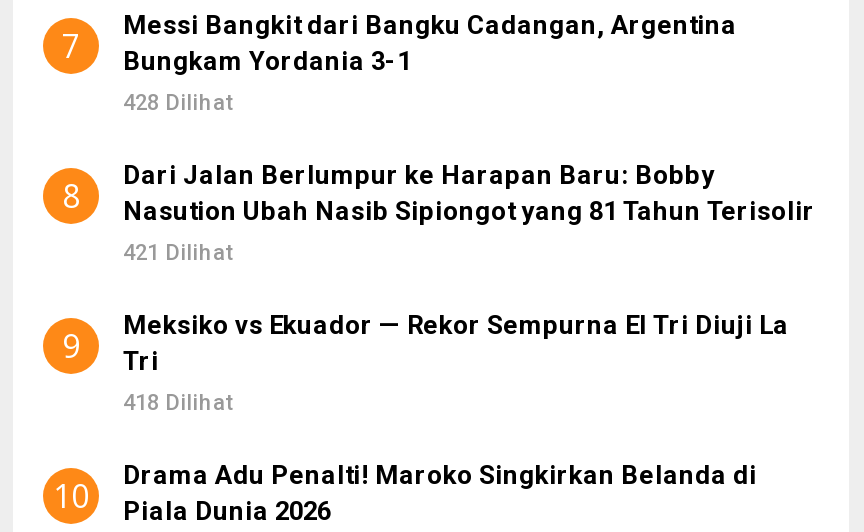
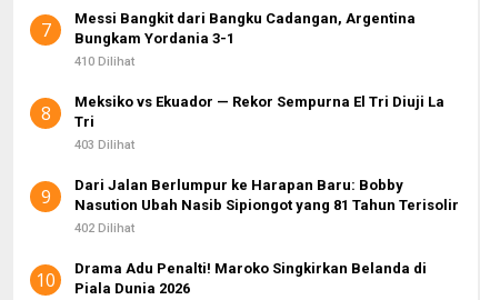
- 428 Dilihat
+ 410 Dilihat

moved down: 9 | Dari Jalan Berlumpur ke Harapan Baru: Bobby | Nasution Ubah Nasib Sipiongot yang 81 Tahun Terisolir

- 421 Dilihat

moved up: Meksiko vs Ekuador — Rekor Sempurna El Tri Diuji La | Tri

- 418 Dilihat
+ 403 Dilihat
+ 402 Dilihat
